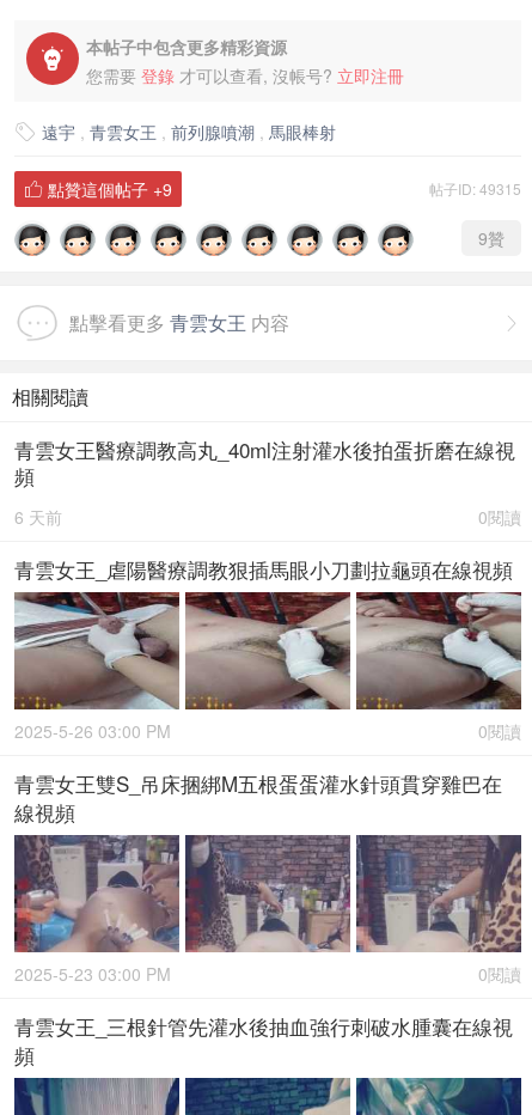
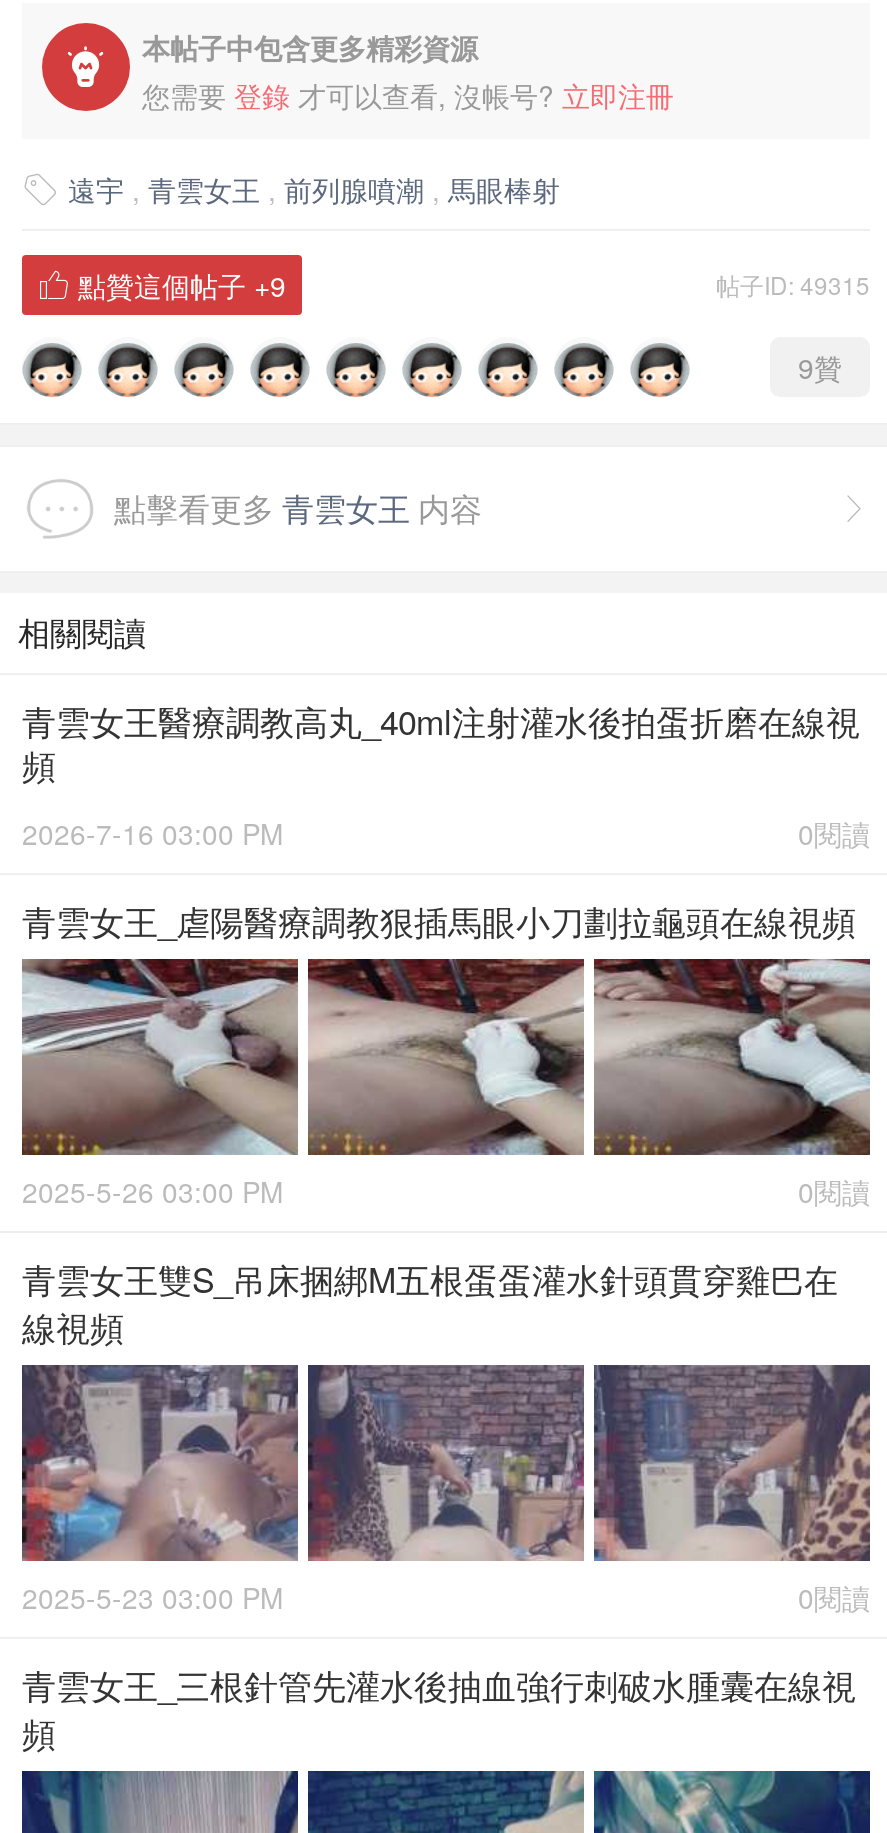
- 6 天前
+ 2026-7-16 03:00 PM
